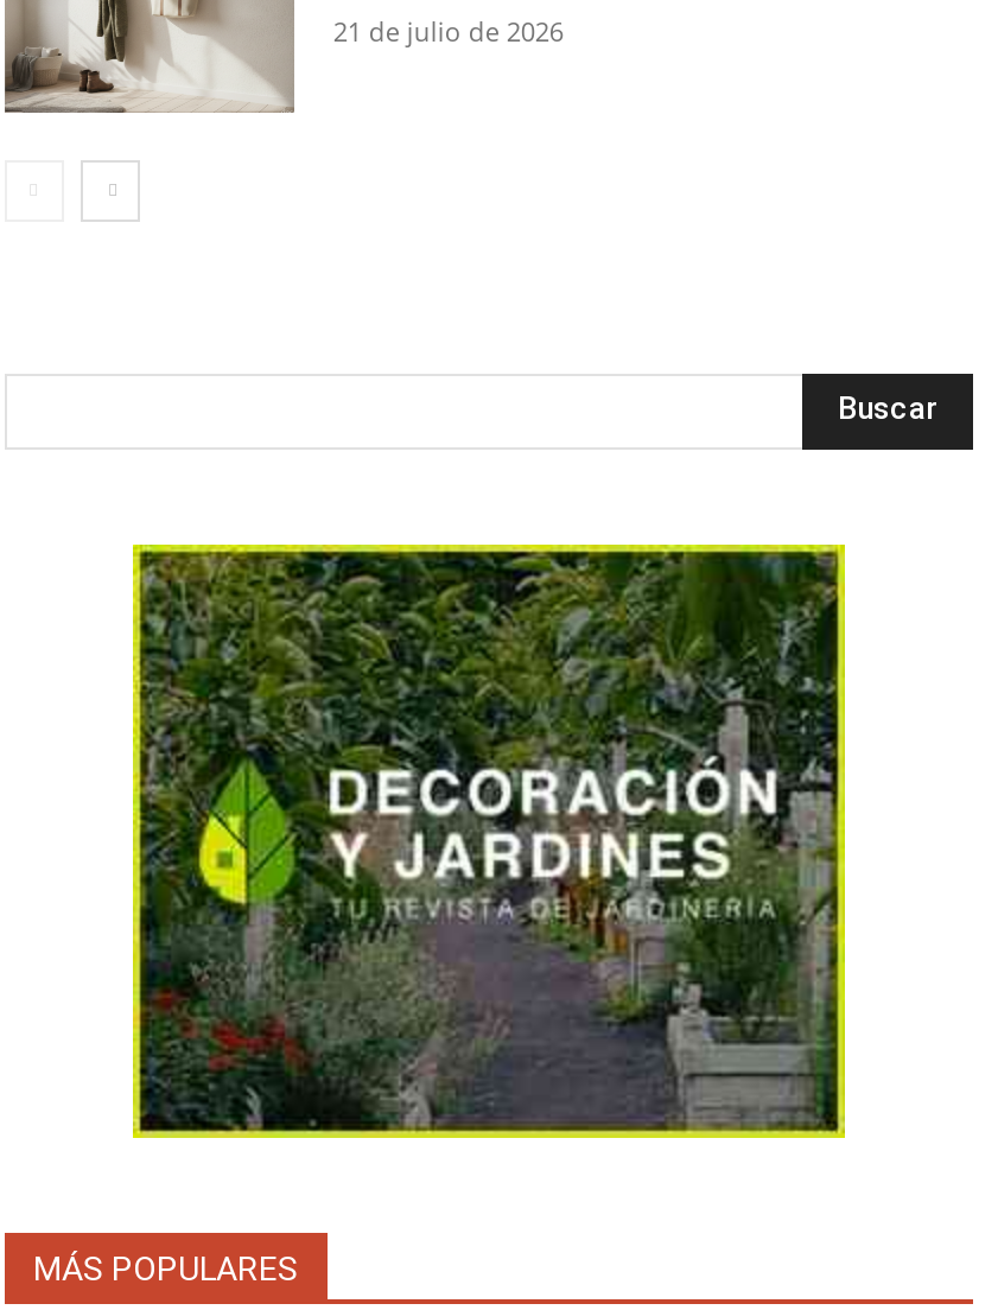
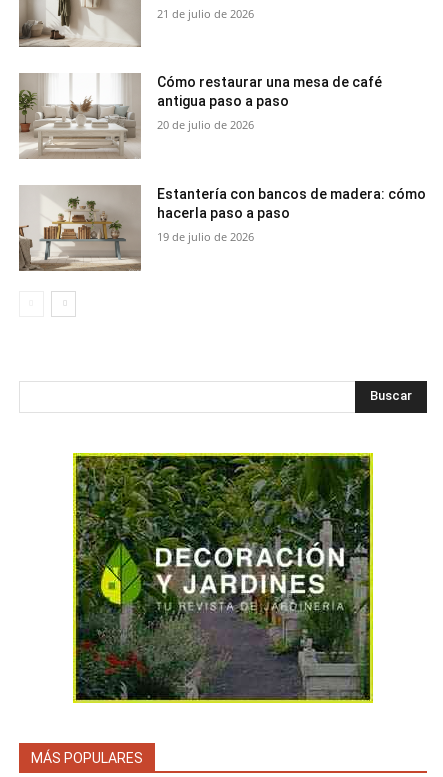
+ [image]
+ Cómo restaurar una mesa de café
+ antigua paso a paso
+ 20 de julio de 2026

+ [image]
+ Estantería con bancos de madera: cómo
+ hacerla paso a paso
+ 19 de julio de 2026
